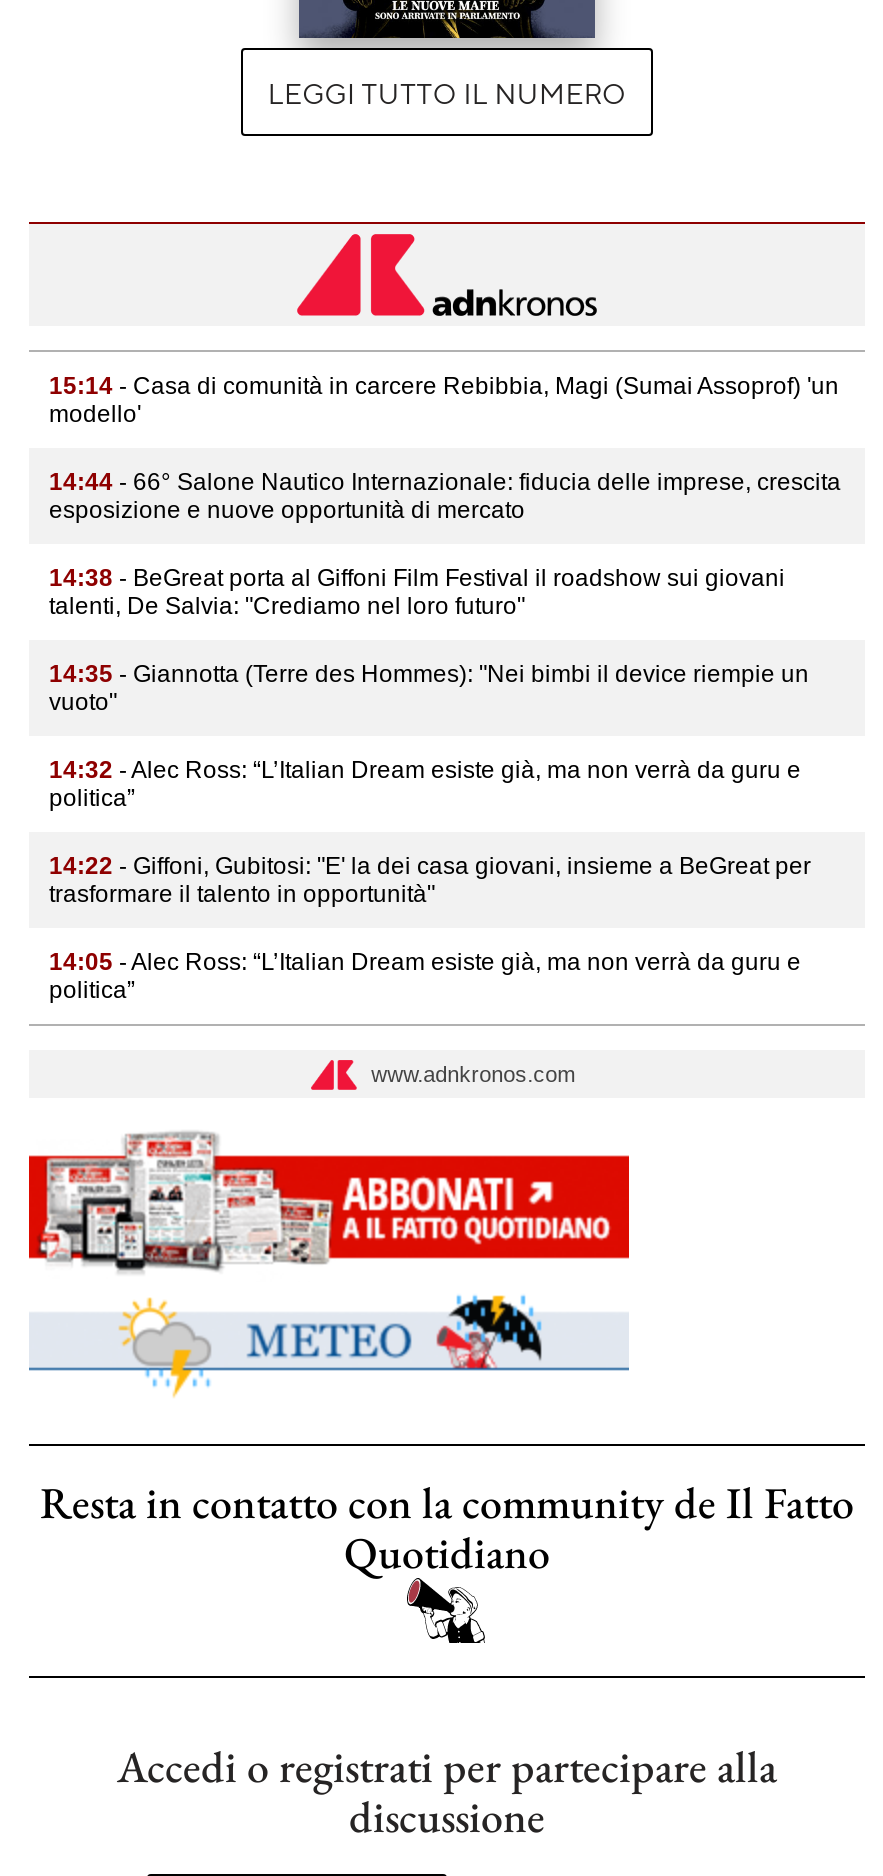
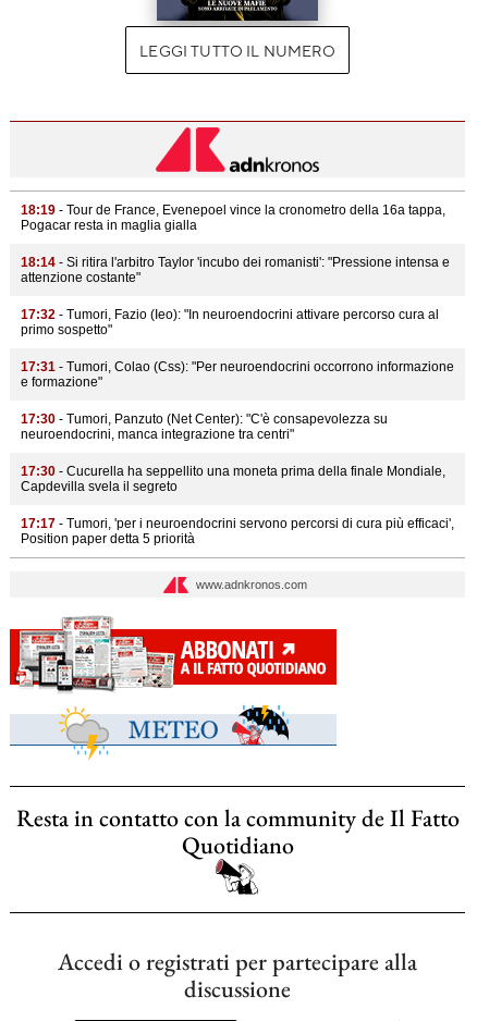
- 15:14 - Casa di comunità in carcere Rebibbia, Magi (Sumai Assoprof) 'un
- modello'
+ 18:19 - Tour de France, Evenepoel vince la cronometro della 16a tappa,
+ Pogacar resta in maglia gialla

- 14:44 - 66° Salone Nautico Internazionale: fiducia delle imprese, crescita
- esposizione e nuove opportunità di mercato
+ 18:14 - Si ritira l'arbitro Taylor 'incubo dei romanisti': "Pressione intensa e
+ attenzione costante"

- 14:38 - BeGreat porta al Giffoni Film Festival il roadshow sui giovani
- talenti, De Salvia: "Crediamo nel loro futuro"
+ 17:32 - Tumori, Fazio (Ieo): "In neuroendocrini attivare percorso cura al
+ primo sospetto"

- 14:35 - Giannotta (Terre des Hommes): "Nei bimbi il device riempie un
- vuoto"
+ 17:31 - Tumori, Colao (Css): "Per neuroendocrini occorrono informazione
+ e formazione"

- 14:32 - Alec Ross: “L’Italian Dream esiste già, ma non verrà da guru e
- politica”
+ 17:30 - Tumori, Panzuto (Net Center): "C'è consapevolezza su
+ neuroendocrini, manca integrazione tra centri"

- 14:22 - Giffoni, Gubitosi: "E' la dei casa giovani, insieme a BeGreat per
- trasformare il talento in opportunità"
+ 17:30 - Cucurella ha seppellito una moneta prima della finale Mondiale,
+ Capdevilla svela il segreto

- 14:05 - Alec Ross: “L’Italian Dream esiste già, ma non verrà da guru e
- politica”
+ 17:17 - Tumori, 'per i neuroendocrini servono percorsi di cura più efficaci',
+ Position paper detta 5 priorità
